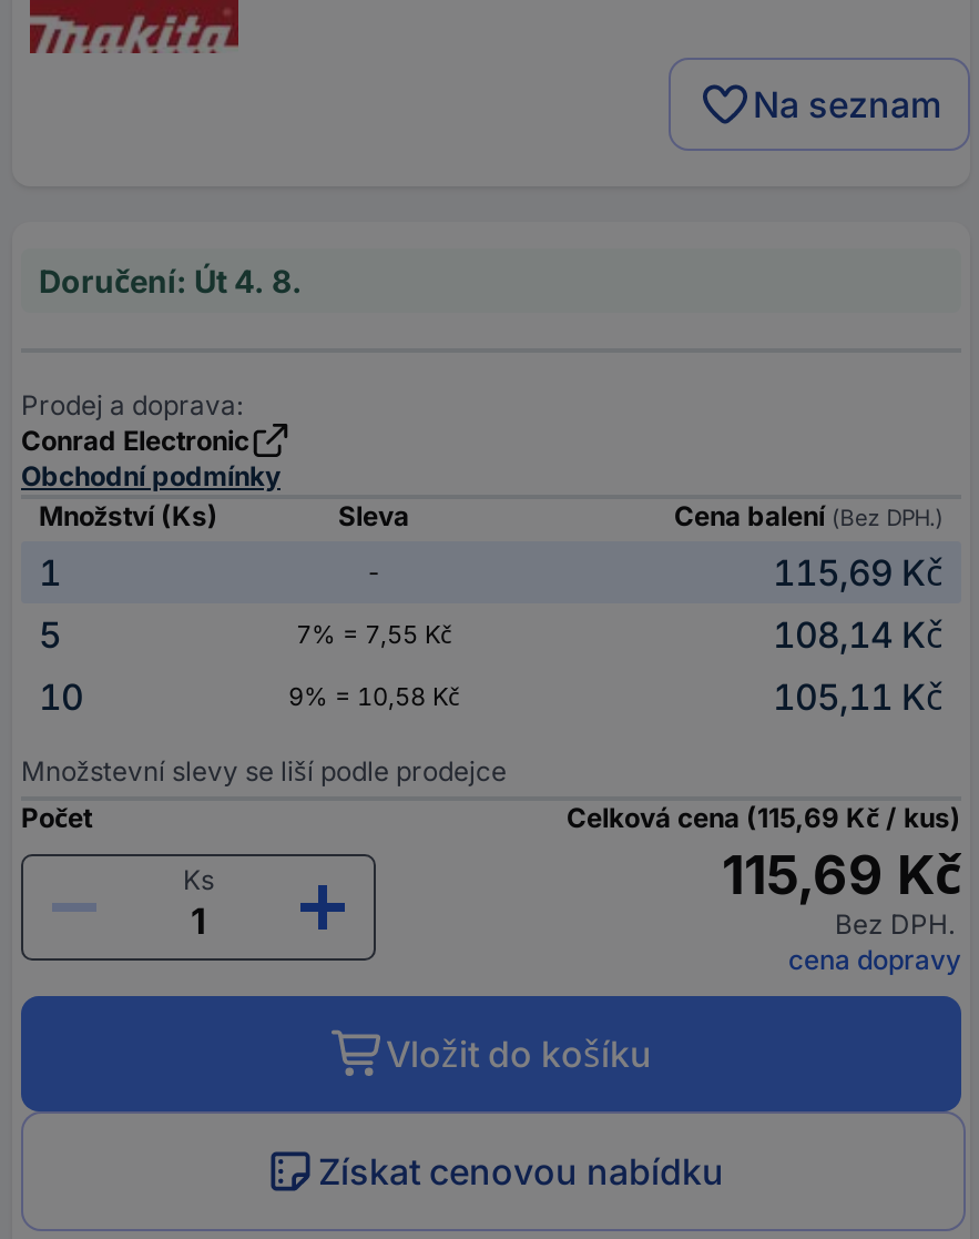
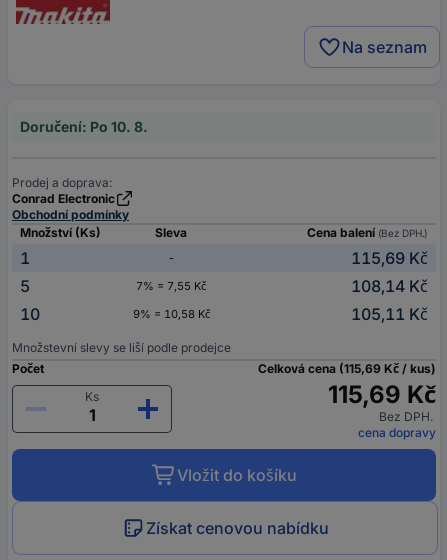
- Doručení: Út 4. 8.
+ Doručení: Po 10. 8.
